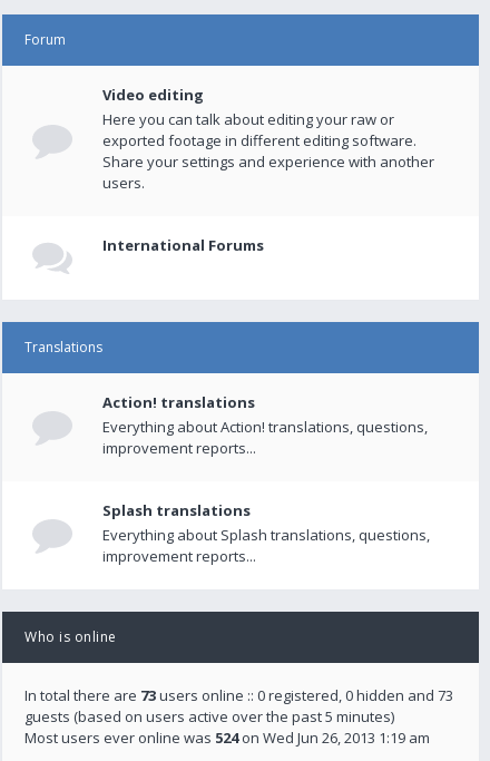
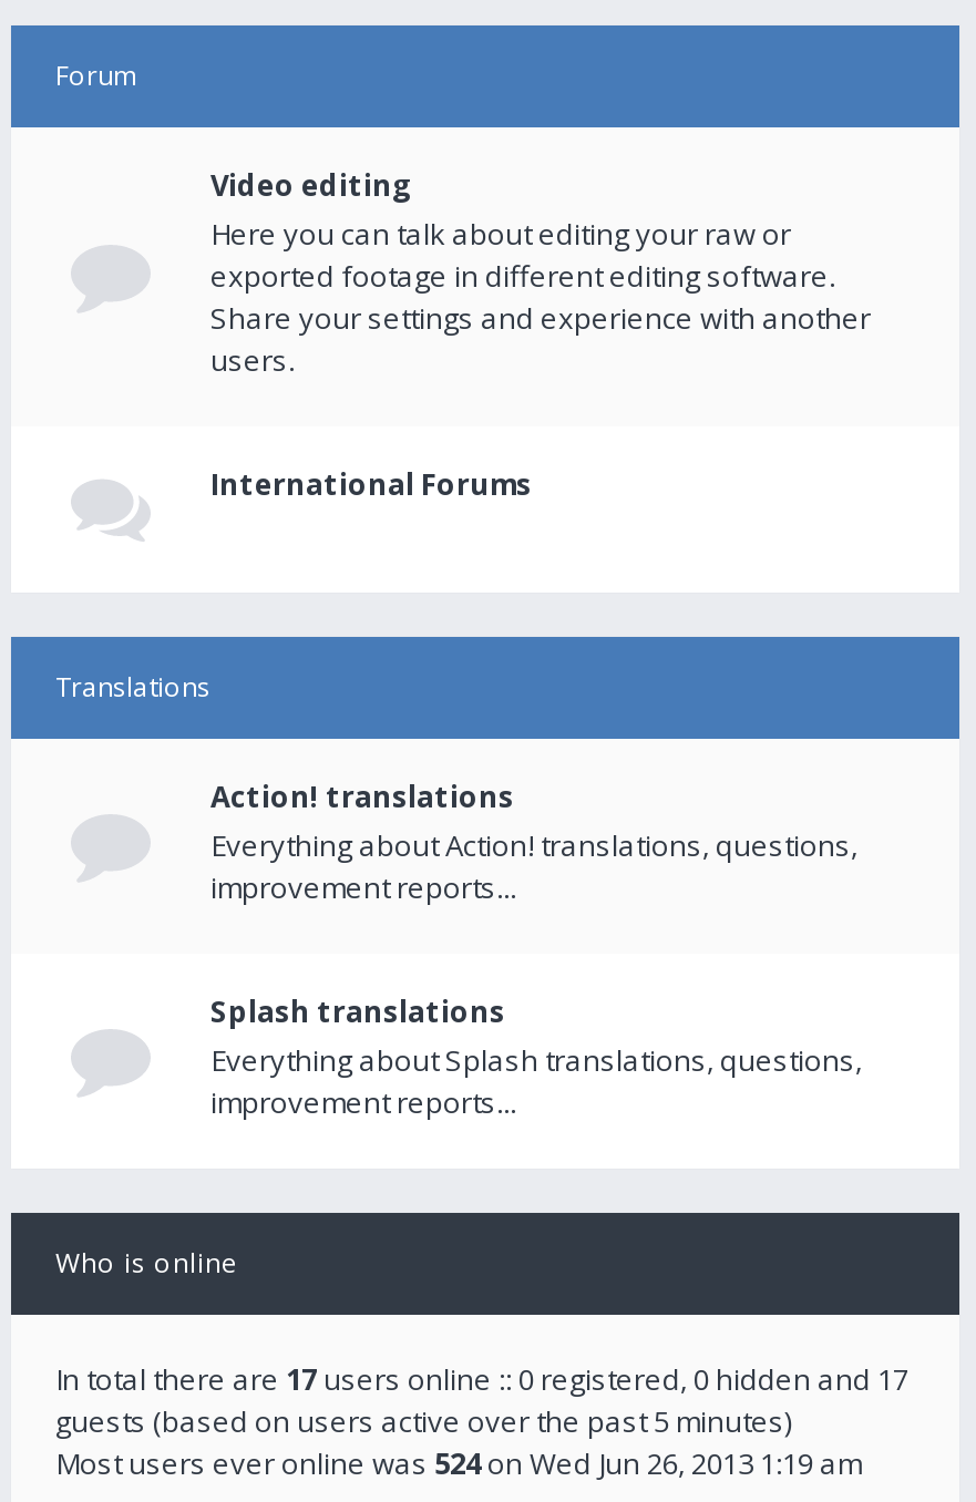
- In total there are 73 users online :: 0 registered, 0 hidden and 73
+ In total there are 17 users online :: 0 registered, 0 hidden and 17
